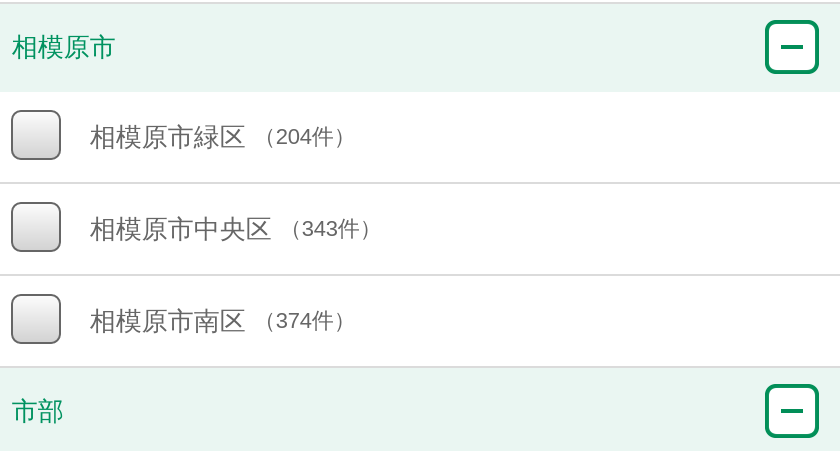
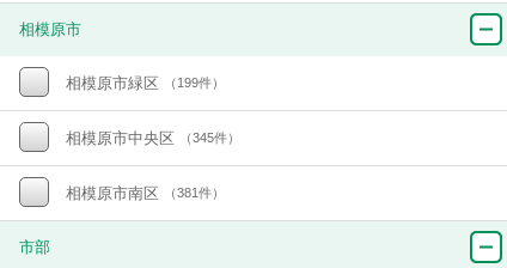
- 相模原市緑区 （204件）
+ 相模原市緑区 （199件）

- 相模原市中央区 （343件）
+ 相模原市中央区 （345件）

- 相模原市南区 （374件）
+ 相模原市南区 （381件）
